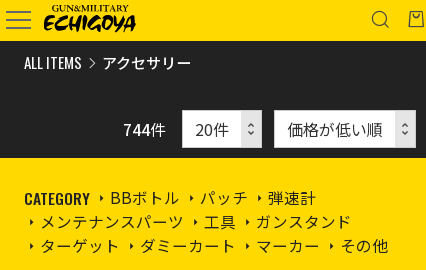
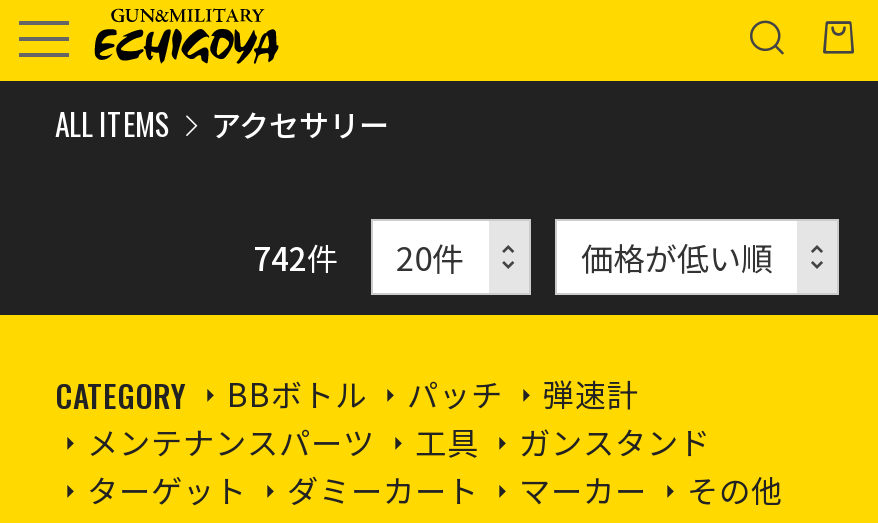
- 744件
+ 742件
